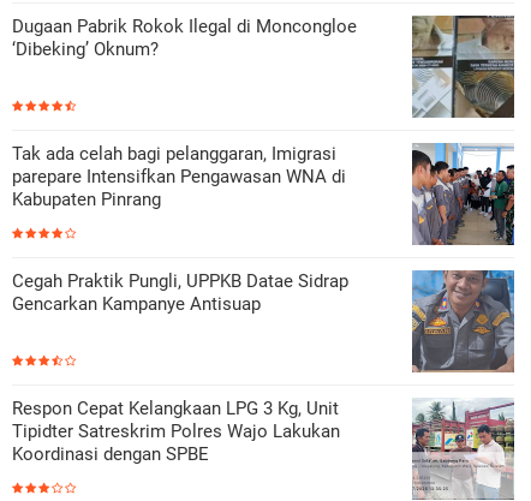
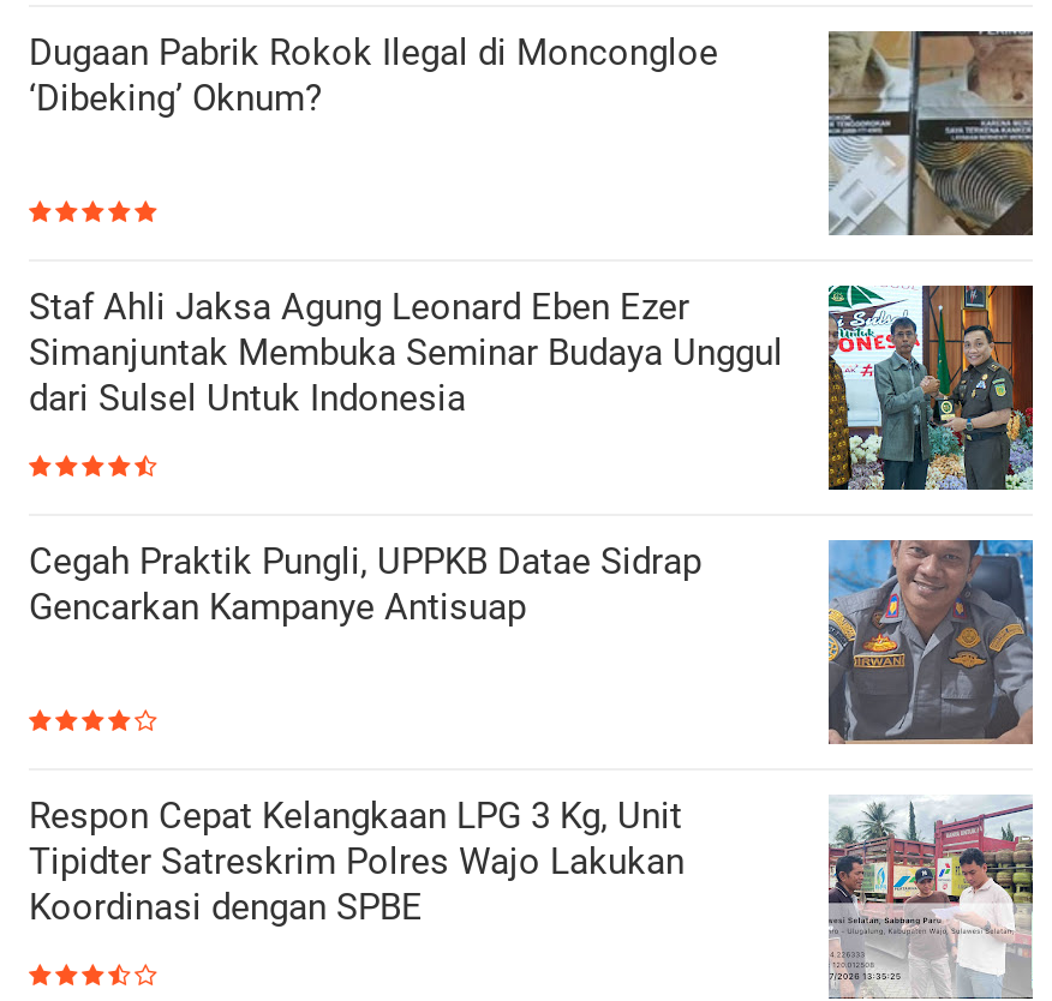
- Tak ada celah bagi pelanggaran, Imigrasi
- parepare Intensifkan Pengawasan WNA di
- Kabupaten Pinrang
+ Staf Ahli Jaksa Agung Leonard Eben Ezer
+ Simanjuntak Membuka Seminar Budaya Unggul
+ dari Sulsel Untuk Indonesia

- [image]
+ [image]
